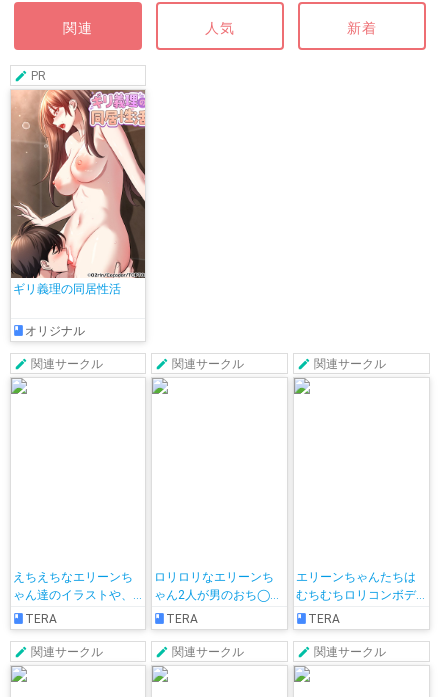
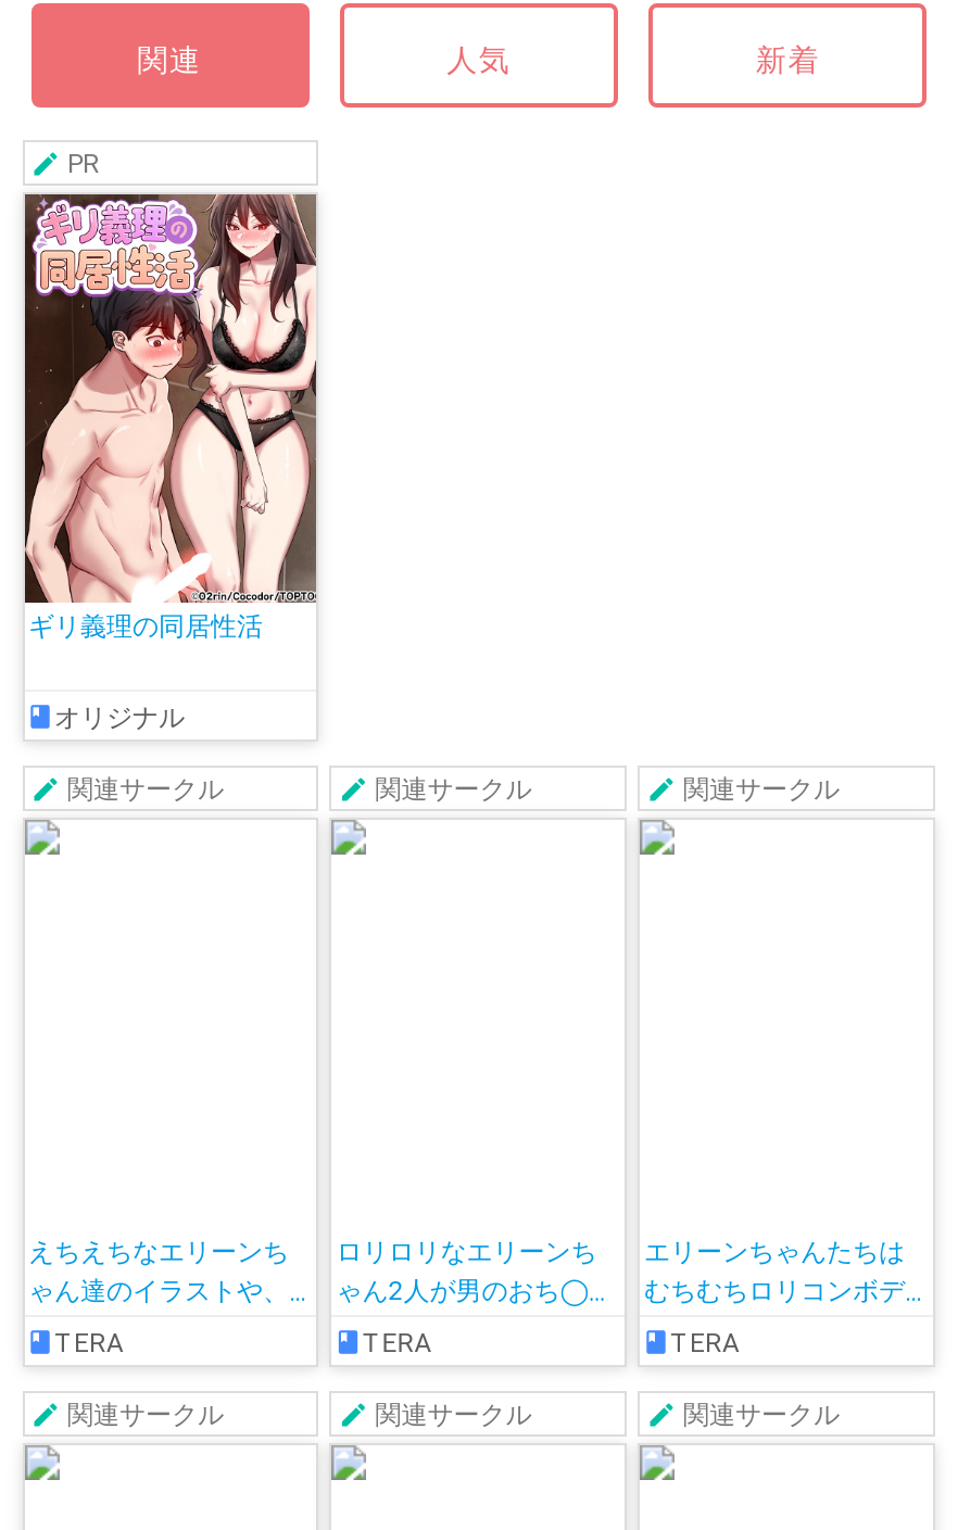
- [image]
+ [image]
